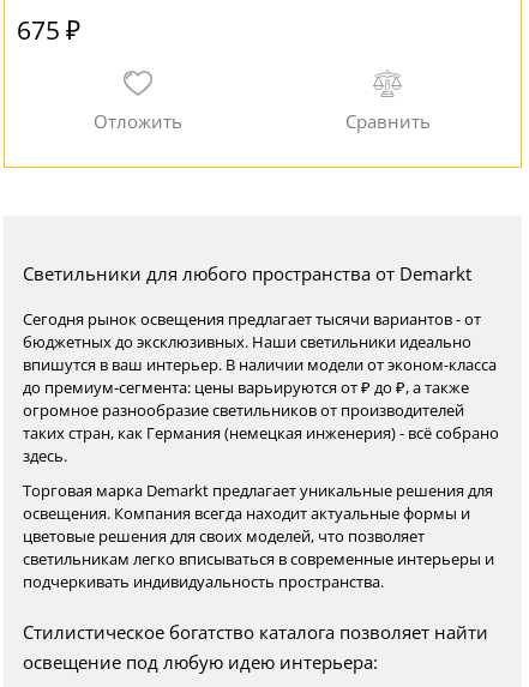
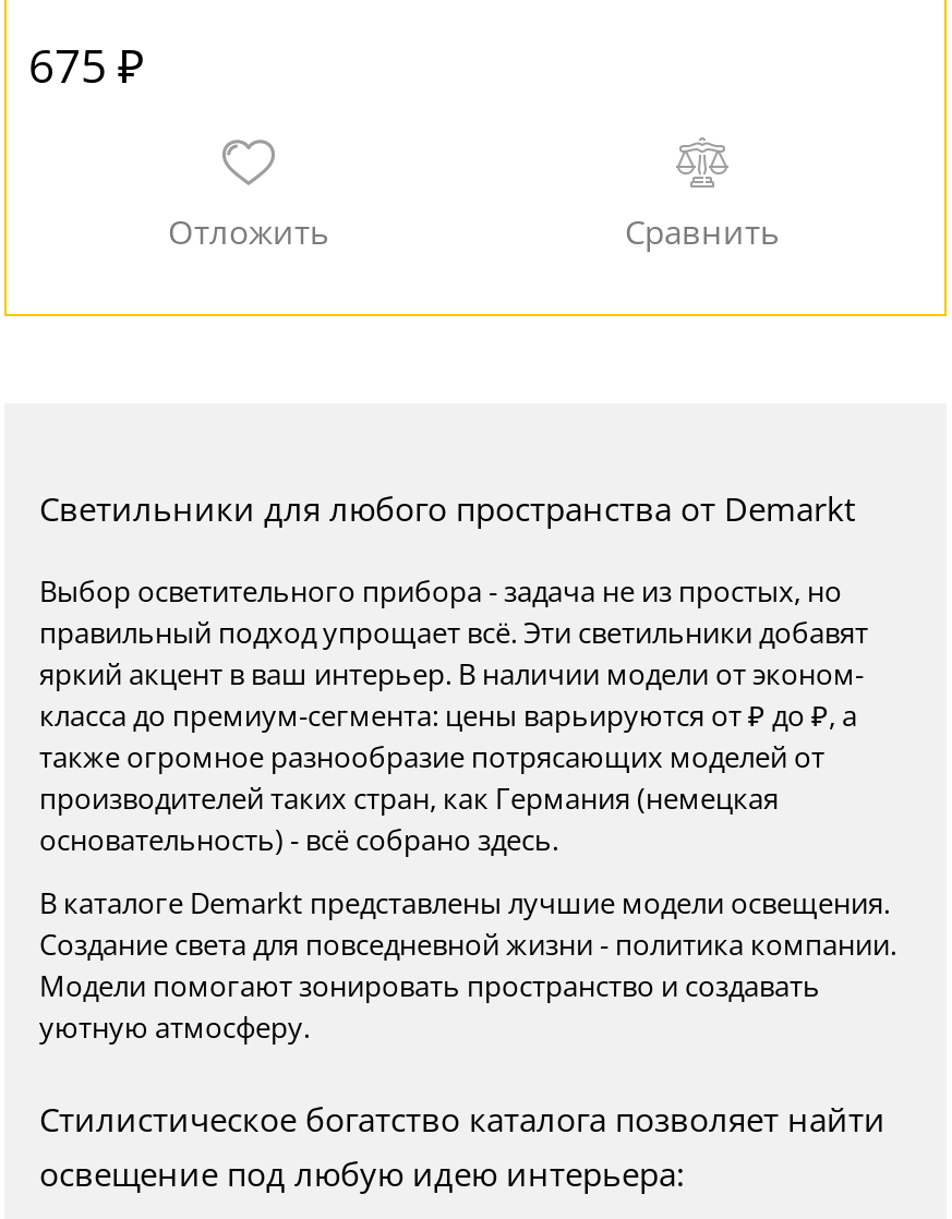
- Сегодня рынок освещения предлагает тысячи вариантов - от
- бюджетных до эксклюзивных. Наши светильники идеально
- впишутся в ваш интерьер. В наличии модели от эконом-класса
- до премиум-сегмента: цены варьируются от ₽ до ₽, а также
- огромное разнообразие светильников от производителей
- таких стран, как Германия (немецкая инженерия) - всё собрано
- здесь.
+ Выбор осветительного прибора - задача не из простых, но
+ правильный подход упрощает всё. Эти светильники добавят
+ яркий акцент в ваш интерьер. В наличии модели от эконом-
+ класса до премиум-сегмента: цены варьируются от ₽ до ₽, а
+ также огромное разнообразие потрясающих моделей от
+ производителей таких стран, как Германия (немецкая
+ основательность) - всё собрано здесь.

- Торговая марка Demarkt предлагает уникальные решения для
- освещения. Компания всегда находит актуальные формы и
- цветовые решения для своих моделей, что позволяет
- светильникам легко вписываться в современные интерьеры и
- подчеркивать индивидуальность пространства.
+ В каталоге Demarkt представлены лучшие модели освещения.
+ Создание света для повседневной жизни - политика компании.
+ Модели помогают зонировать пространство и создавать
+ уютную атмосферу.
